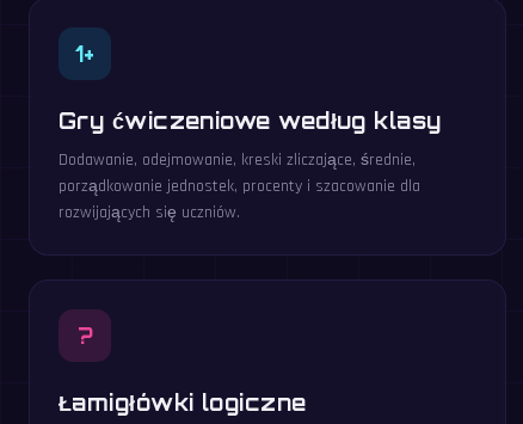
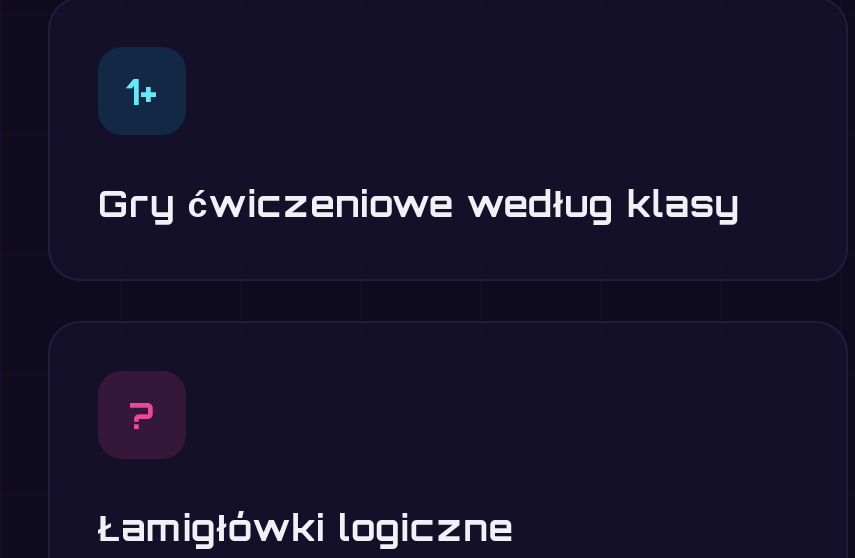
- Dodawanie, odejmowanie, kreski zliczające, średnie,
- porządkowanie jednostek, procenty i szacowanie dla
- rozwijających się uczniów.
